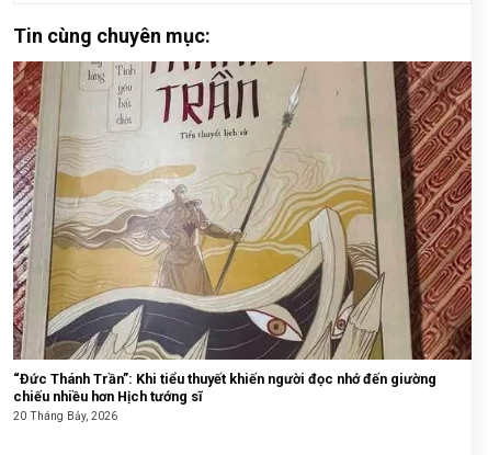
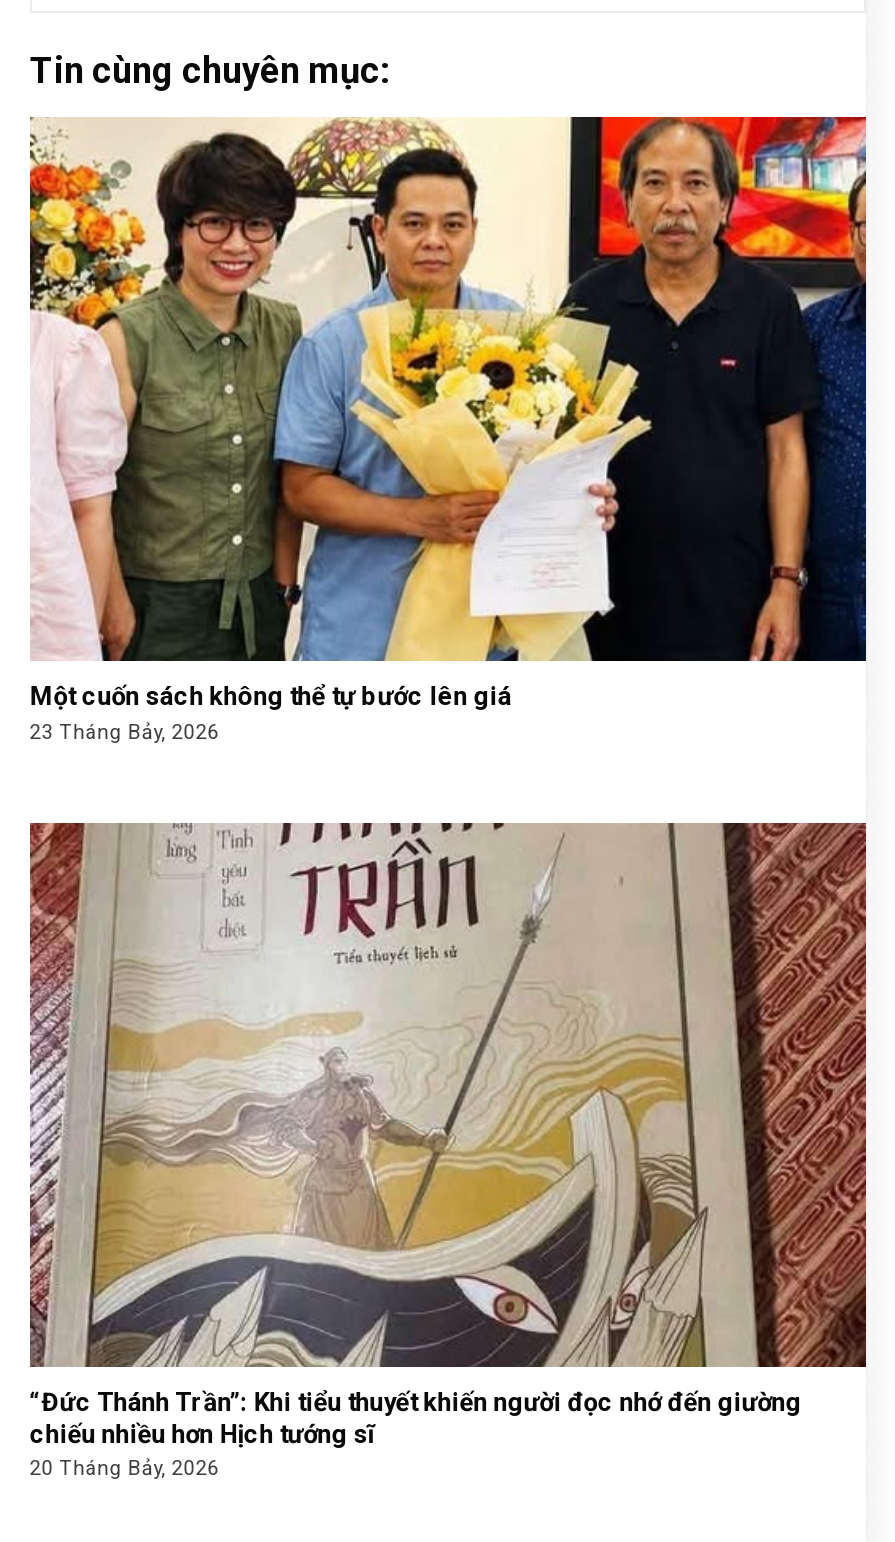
+ [image]
+ Một cuốn sách không thể tự bước lên giá
+ 23 Tháng Bảy, 2026
